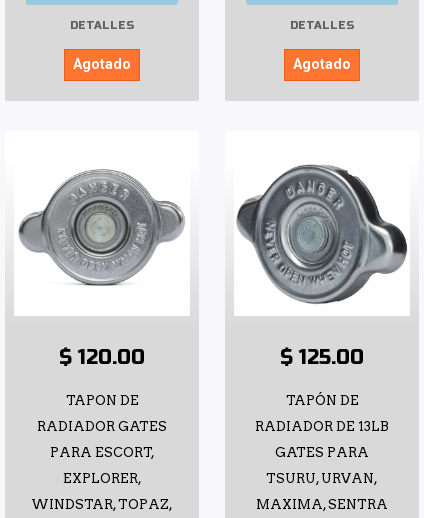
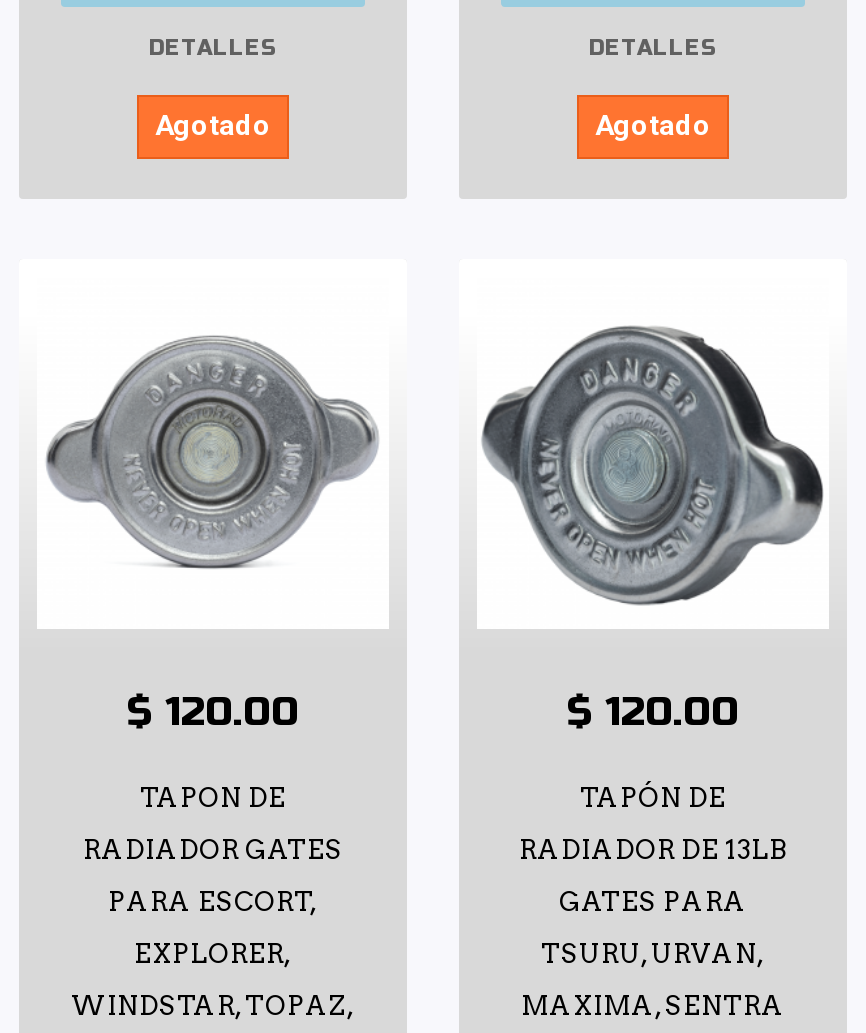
- $ 125.00
+ $ 120.00
